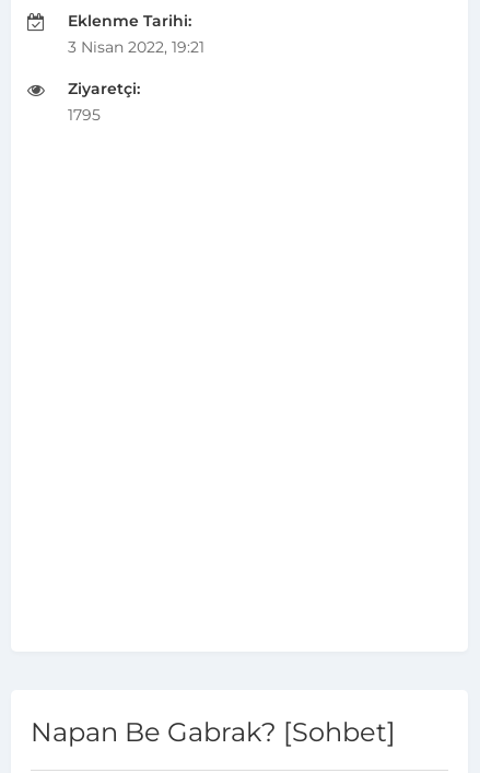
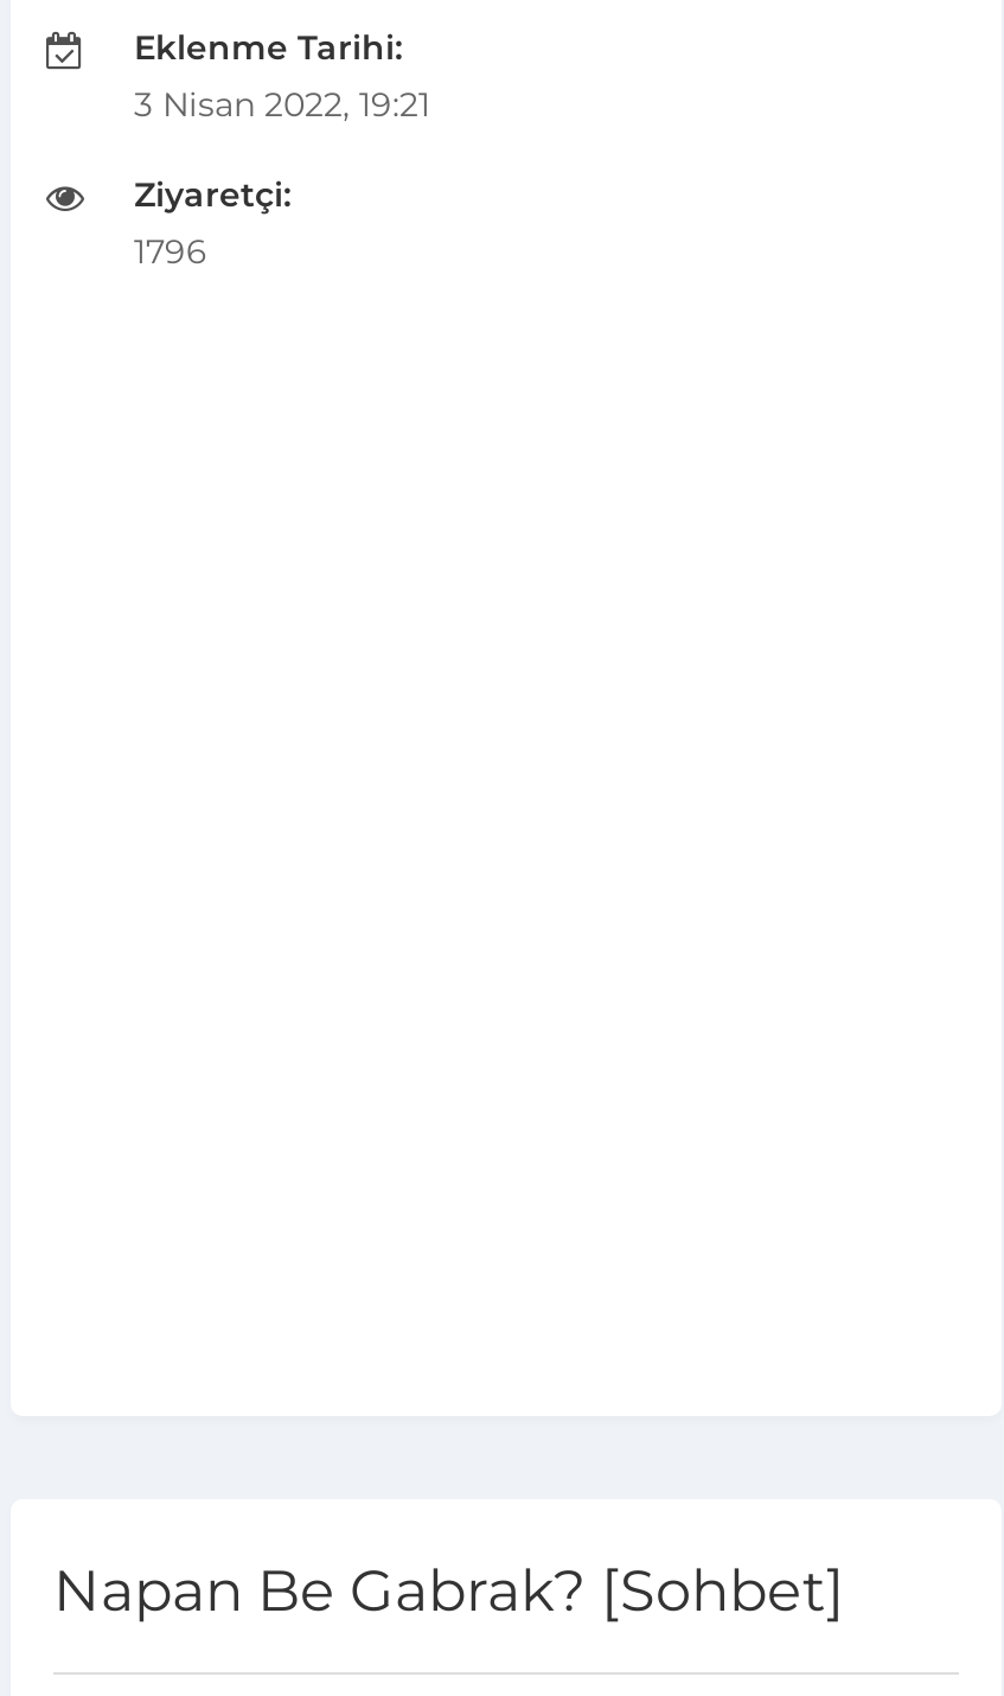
- 1795
+ 1796
